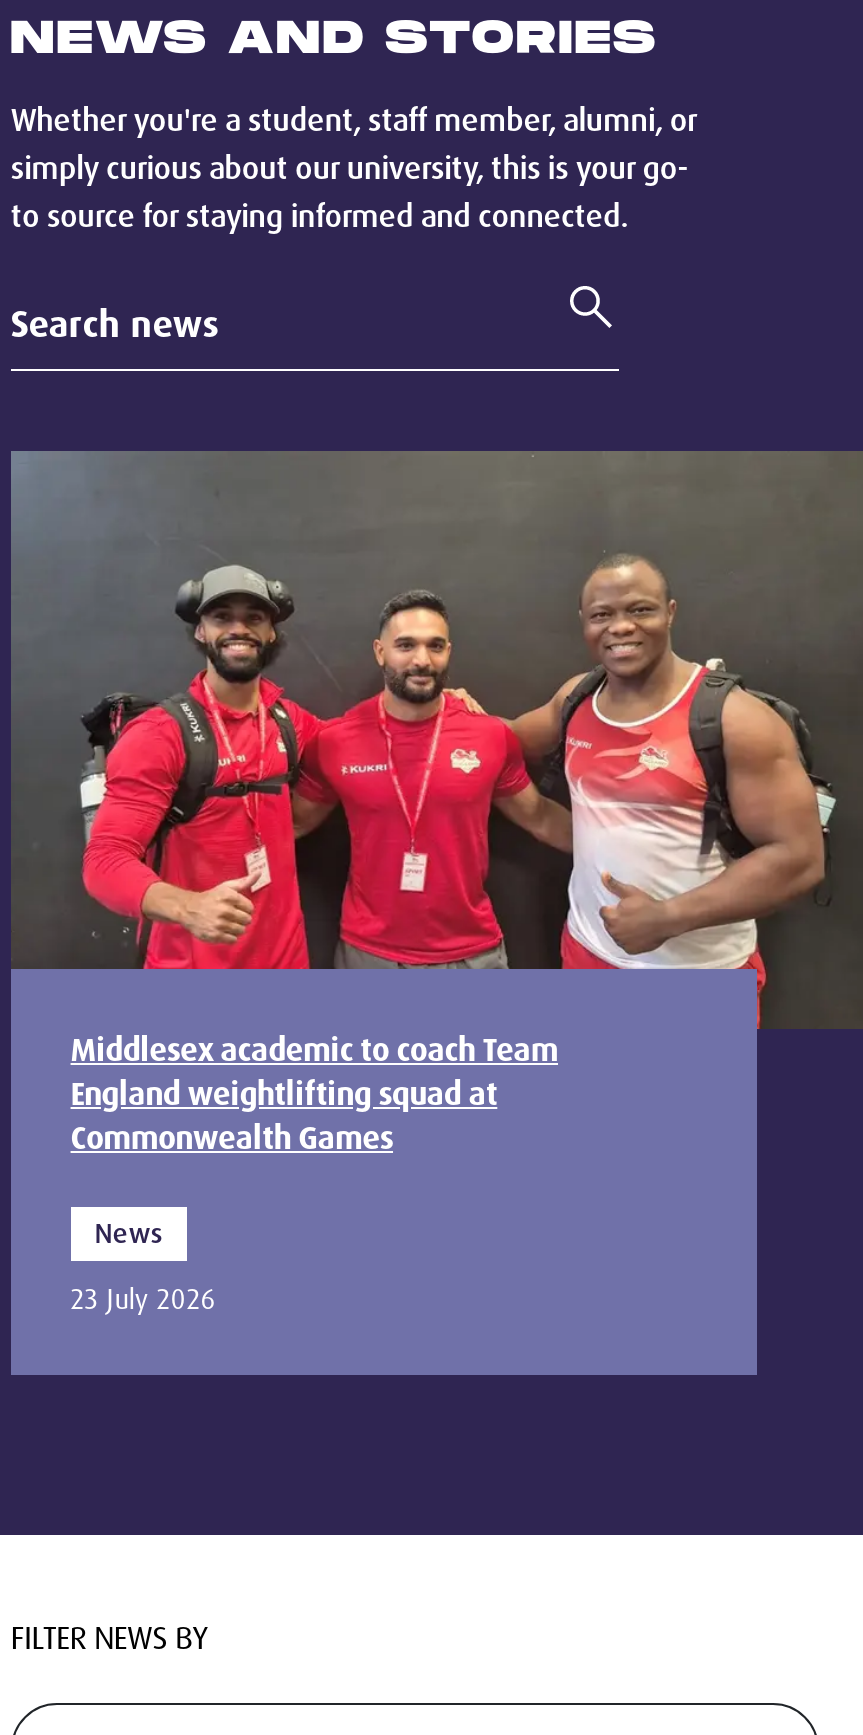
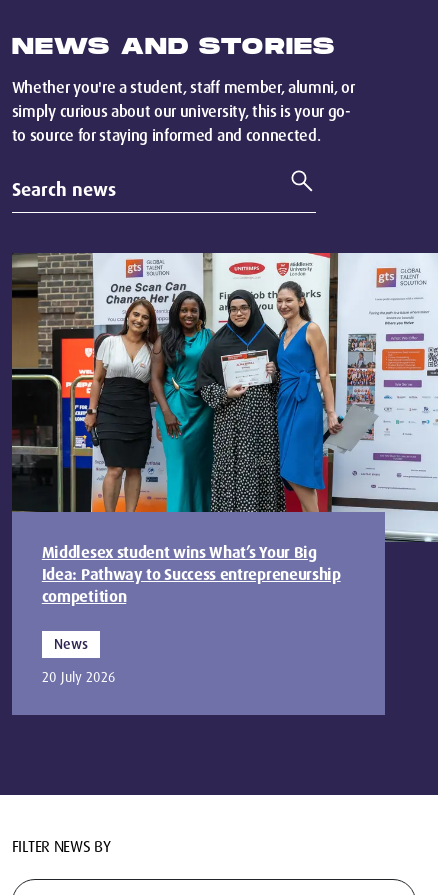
- [image]
- Middlesex academic to coach Team
- England weightlifting squad at
- Commonwealth Games
+ [image]
+ Middlesex student wins What’s Your Big
+ Idea: Pathway to Success entrepreneurship
+ competition

- 23 July 2026
+ 20 July 2026
